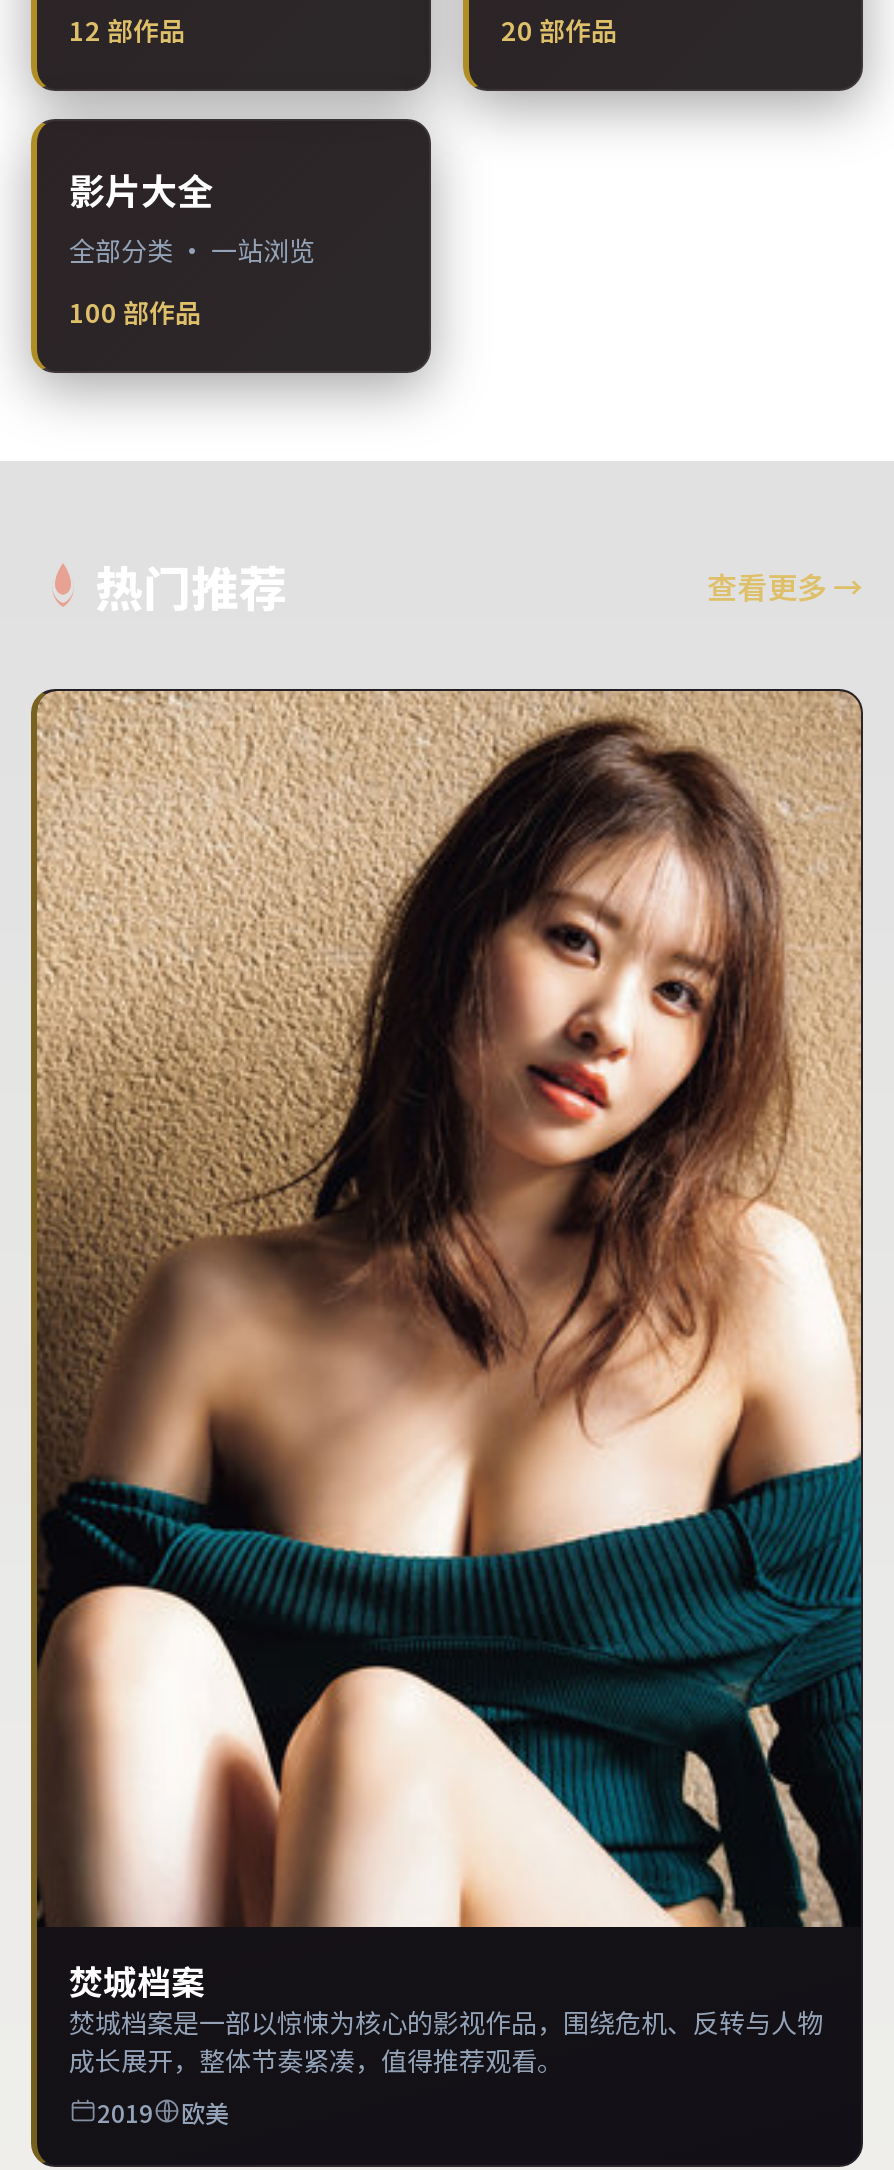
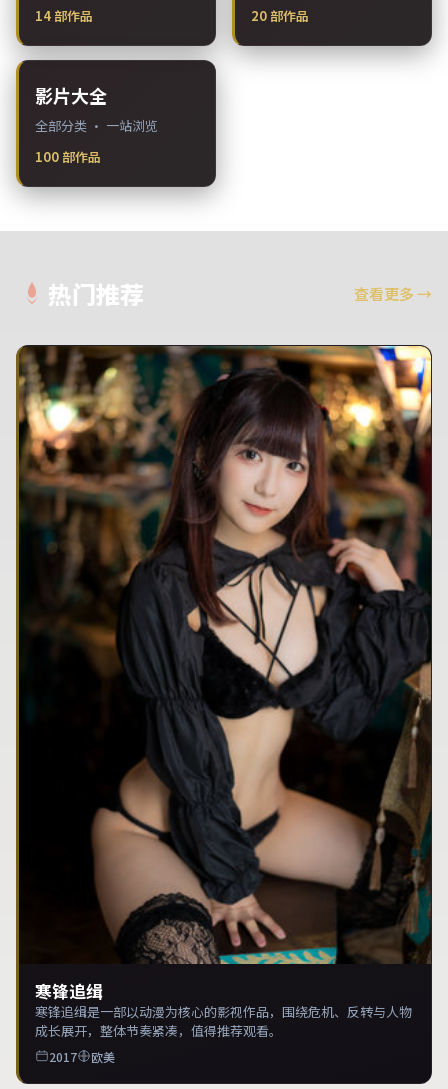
- 12部作品
+ 14部作品

- [image]
- 焚城档案
- 焚城档案是一部以惊悚为核心的影视作品，围绕危机、反转与人物
+ [image]
+ 寒锋追缉
+ 寒锋追缉是一部以动漫为核心的影视作品，围绕危机、反转与人物

- 2019 欧美
+ 2017 欧美
